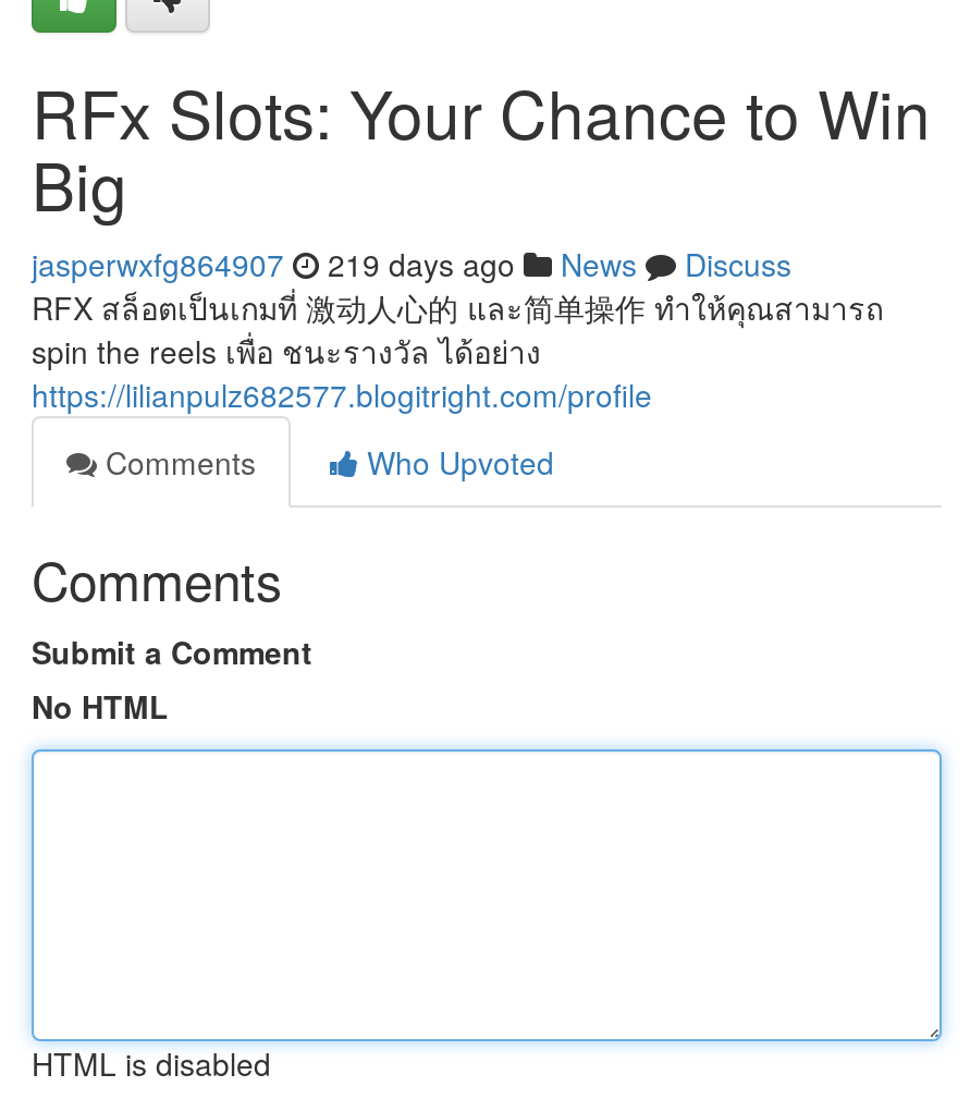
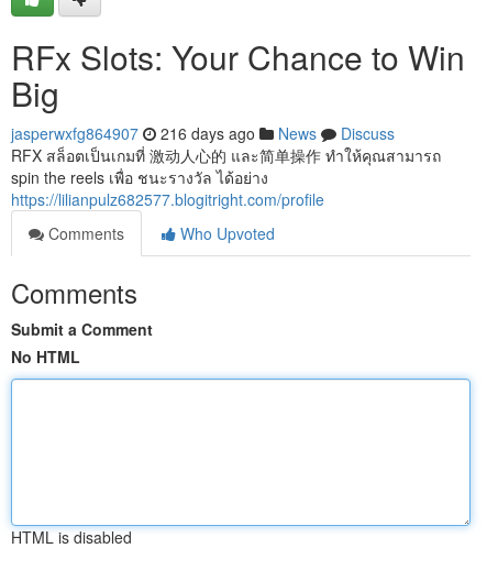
- jasperwxfg864907 219 days ago News Discuss
+ jasperwxfg864907 216 days ago News Discuss
